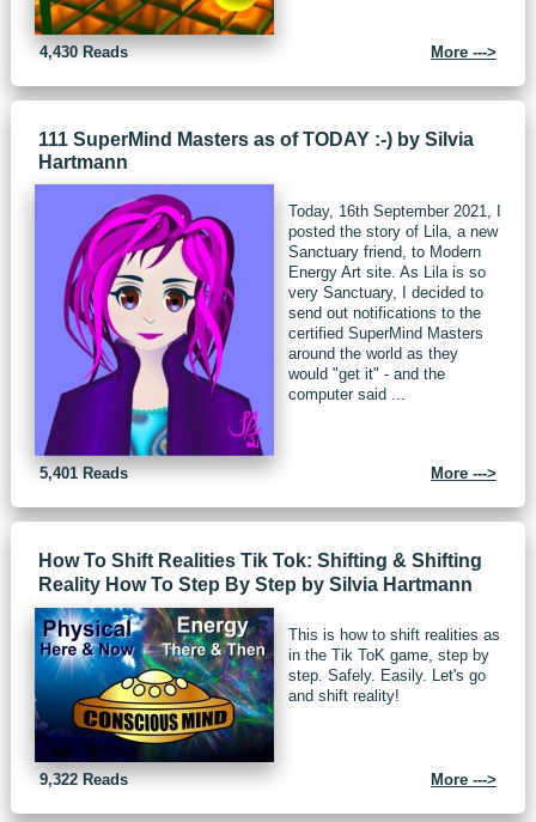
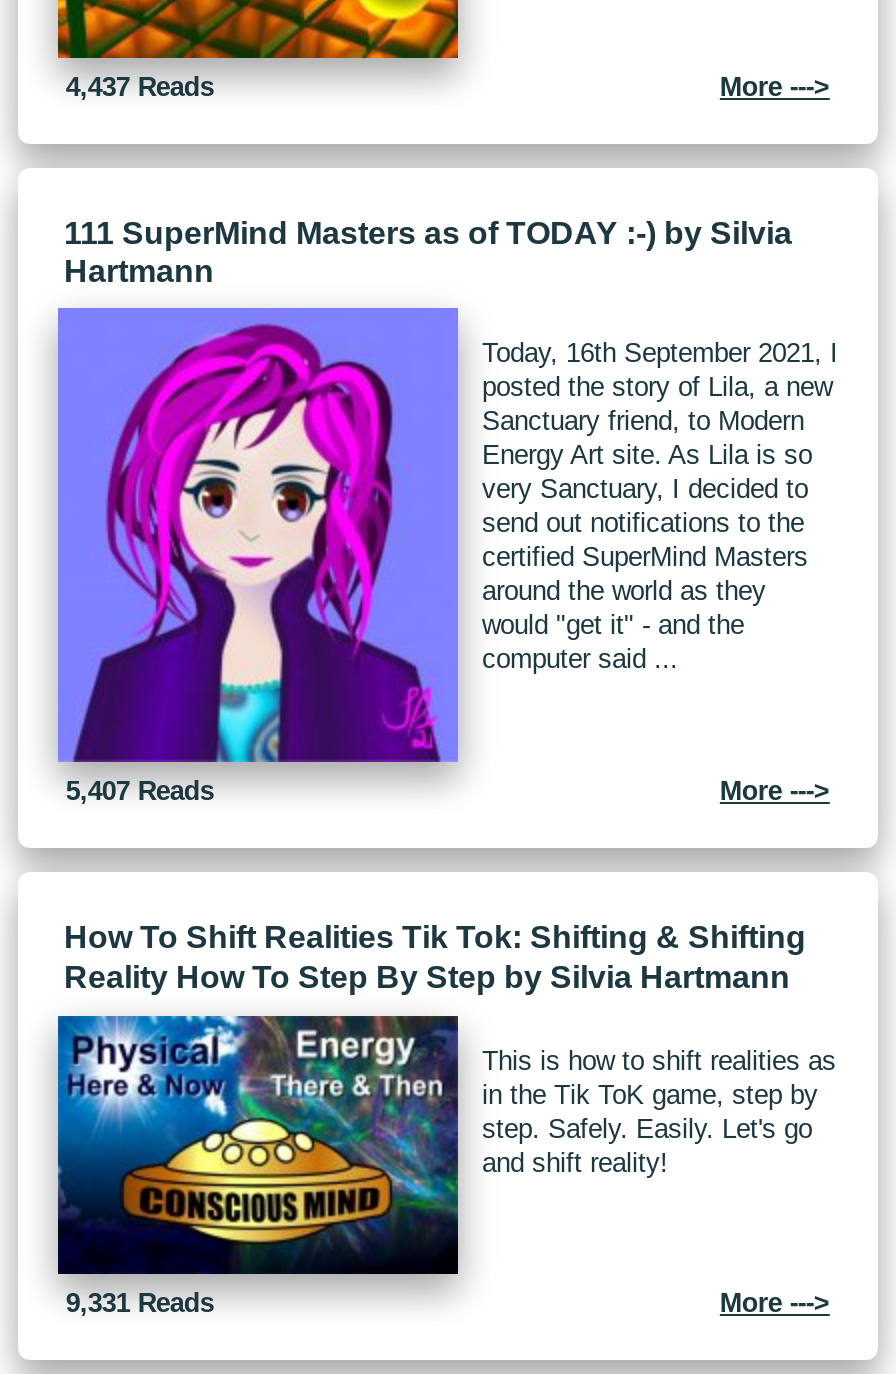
- 4,430 Reads
+ 4,437 Reads

- 5,401 Reads
+ 5,407 Reads

- 9,322 Reads
+ 9,331 Reads
